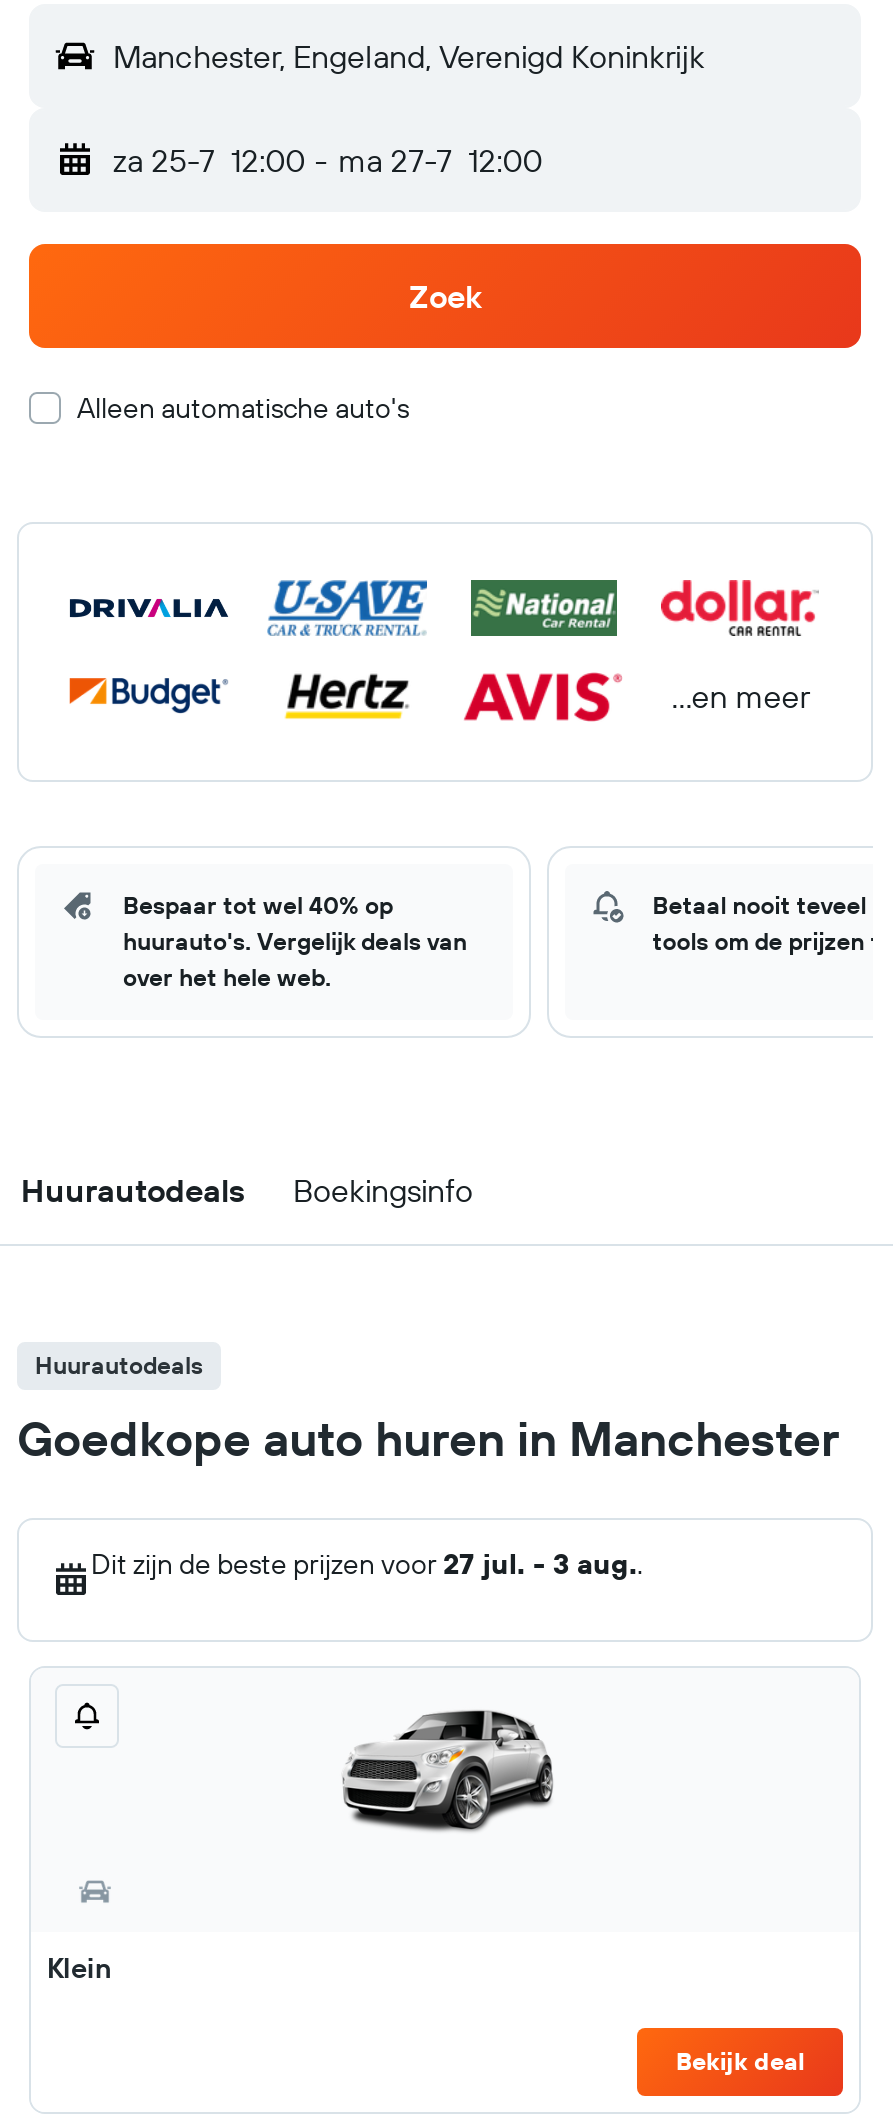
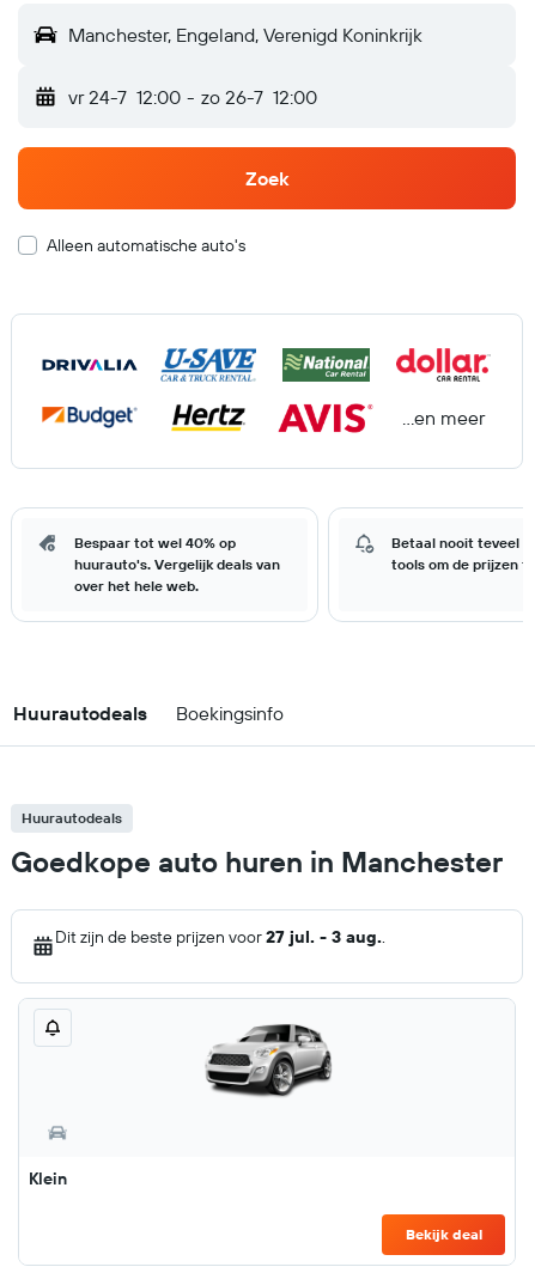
- za 25-7 12:00 - ma 27-7 12:00
+ vr 24-7 12:00 - zo 26-7 12:00
